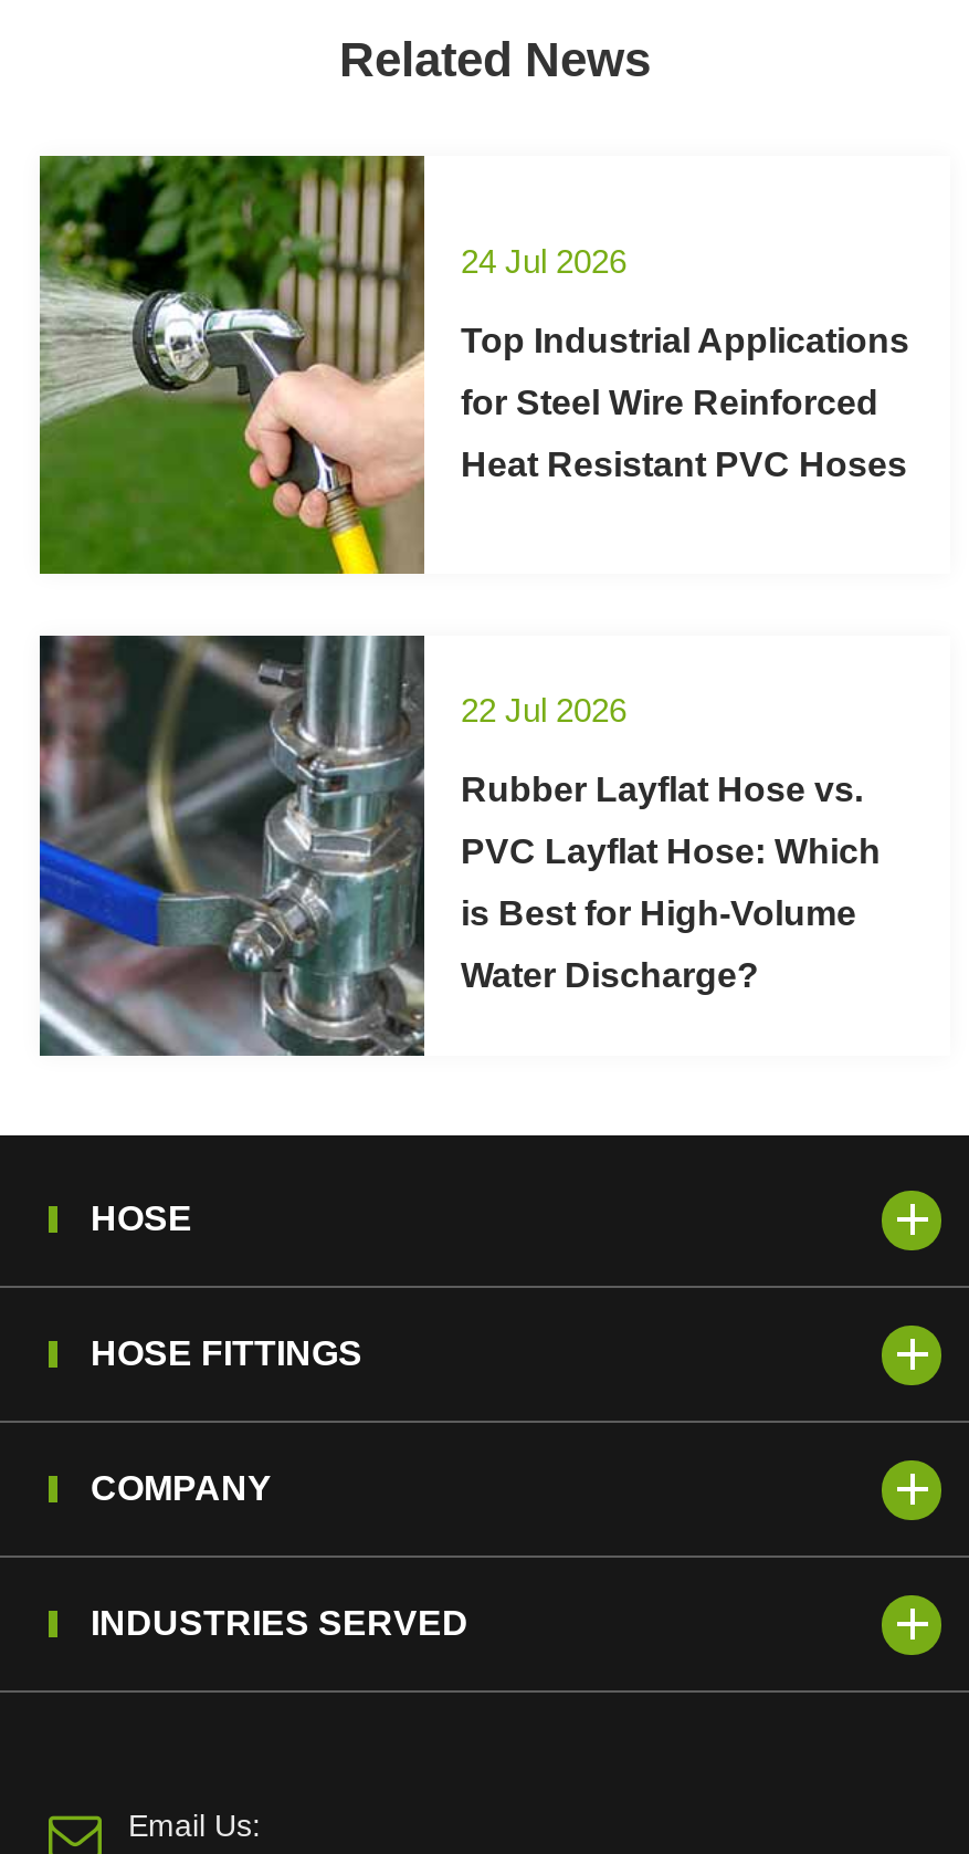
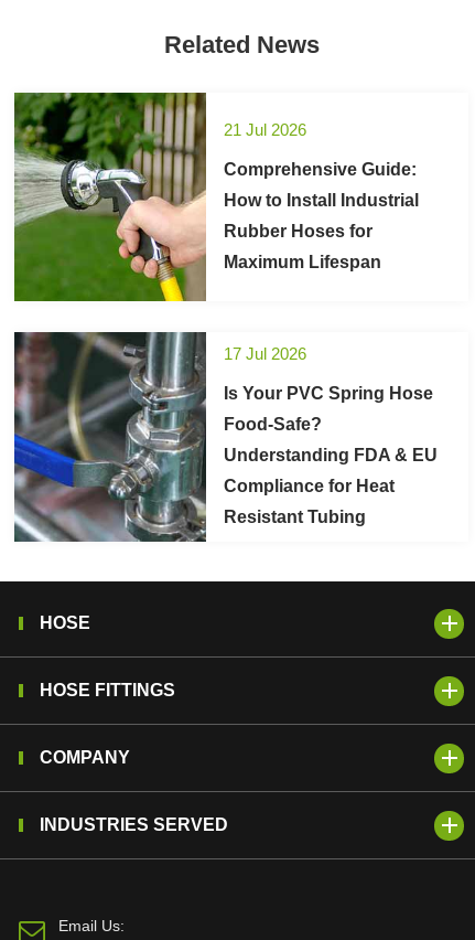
- 24 Jul 2026
- Top Industrial Applications
- for Steel Wire Reinforced
- Heat Resistant PVC Hoses
+ 21 Jul 2026
+ Comprehensive Guide:
+ How to Install Industrial
+ Rubber Hoses for
+ Maximum Lifespan

- 22 Jul 2026
- Rubber Layflat Hose vs.
- PVC Layflat Hose: Which
- is Best for High-Volume
- Water Discharge?
+ 17 Jul 2026
+ Is Your PVC Spring Hose
+ Food-Safe?
+ Understanding FDA & EU
+ Compliance for Heat
+ Resistant Tubing
